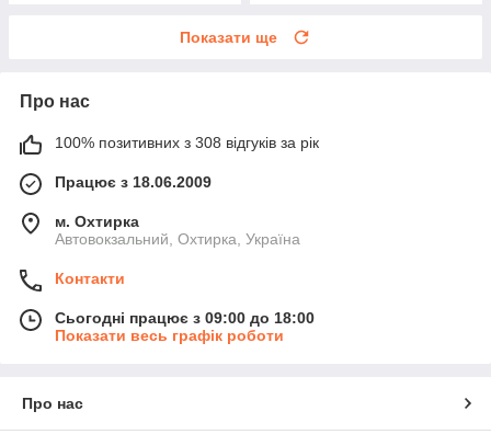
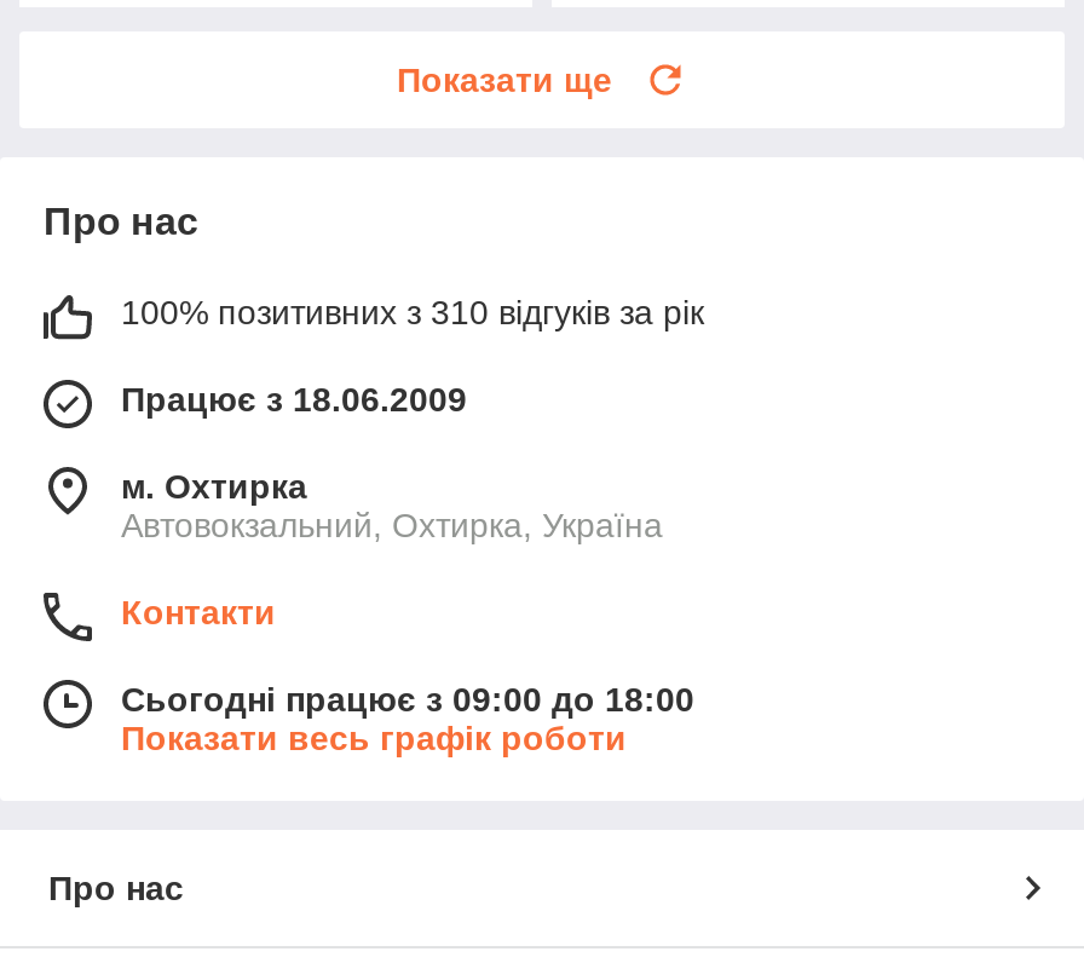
- 100% позитивних з 308 відгуків за рік
+ 100% позитивних з 310 відгуків за рік
